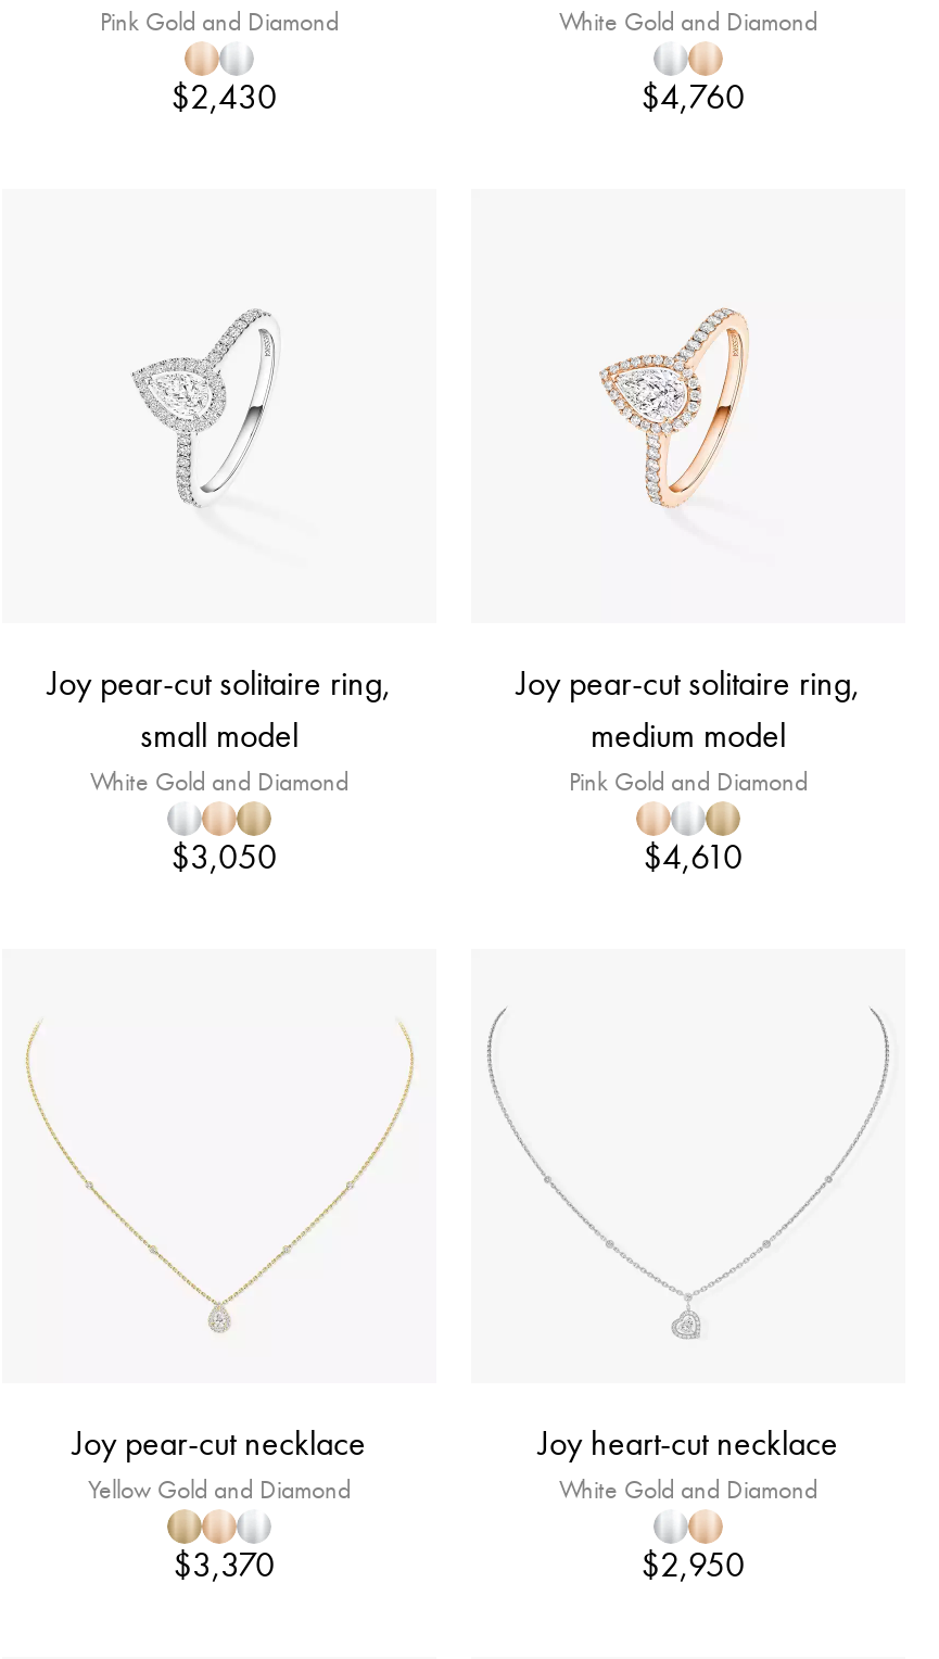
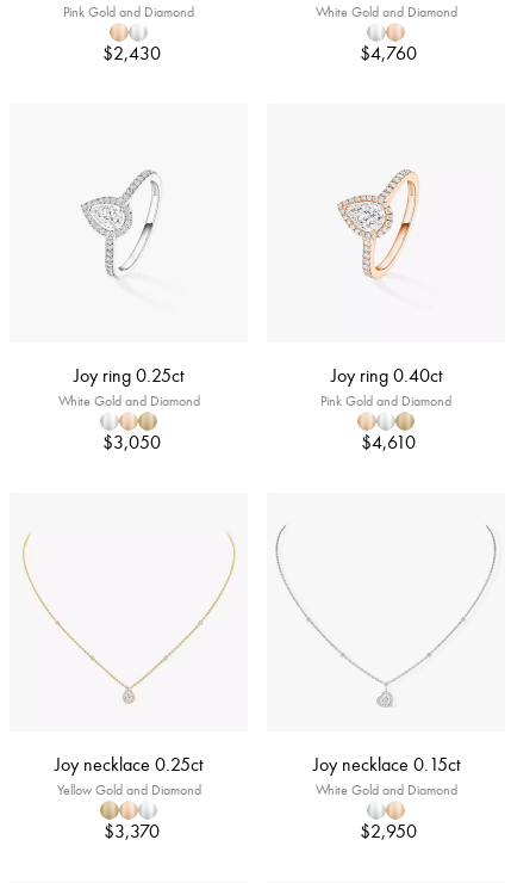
- Joy pear-cut solitaire ring,
- small model
+ Joy ring 0.25ct

- Joy pear-cut solitaire ring,
- medium model
+ Joy ring 0.40ct

- Joy pear-cut necklace
+ Joy necklace 0.25ct

- Joy heart-cut necklace
+ Joy necklace 0.15ct
